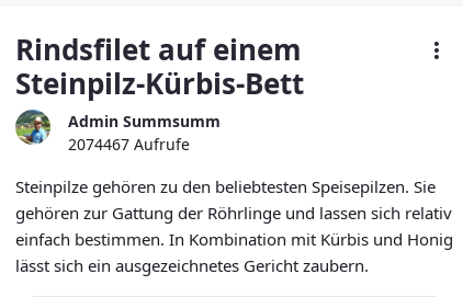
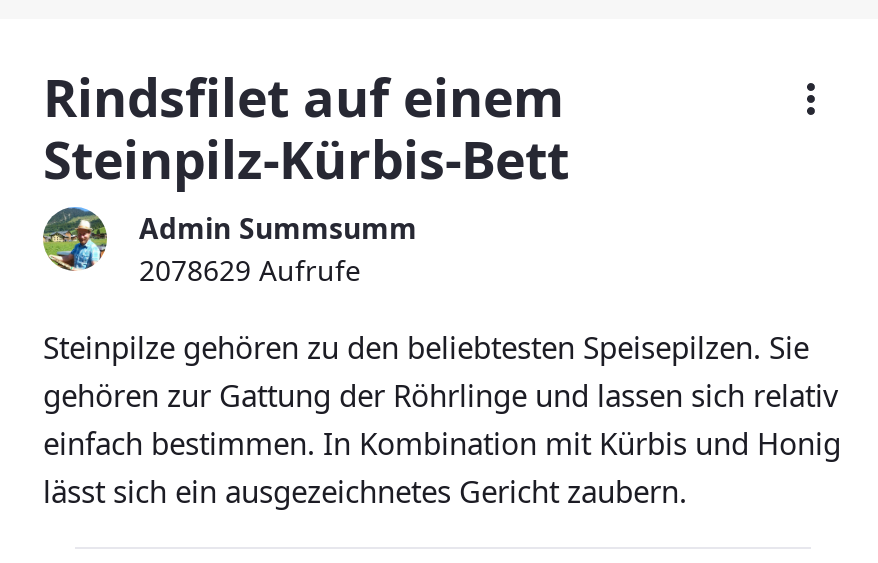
- 2074467 Aufrufe
+ 2078629 Aufrufe
